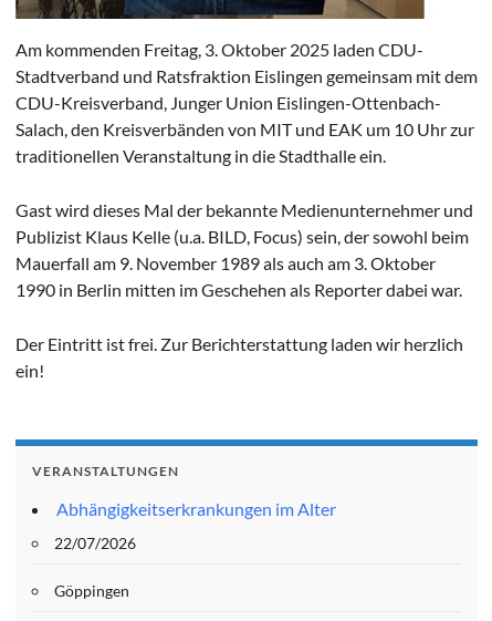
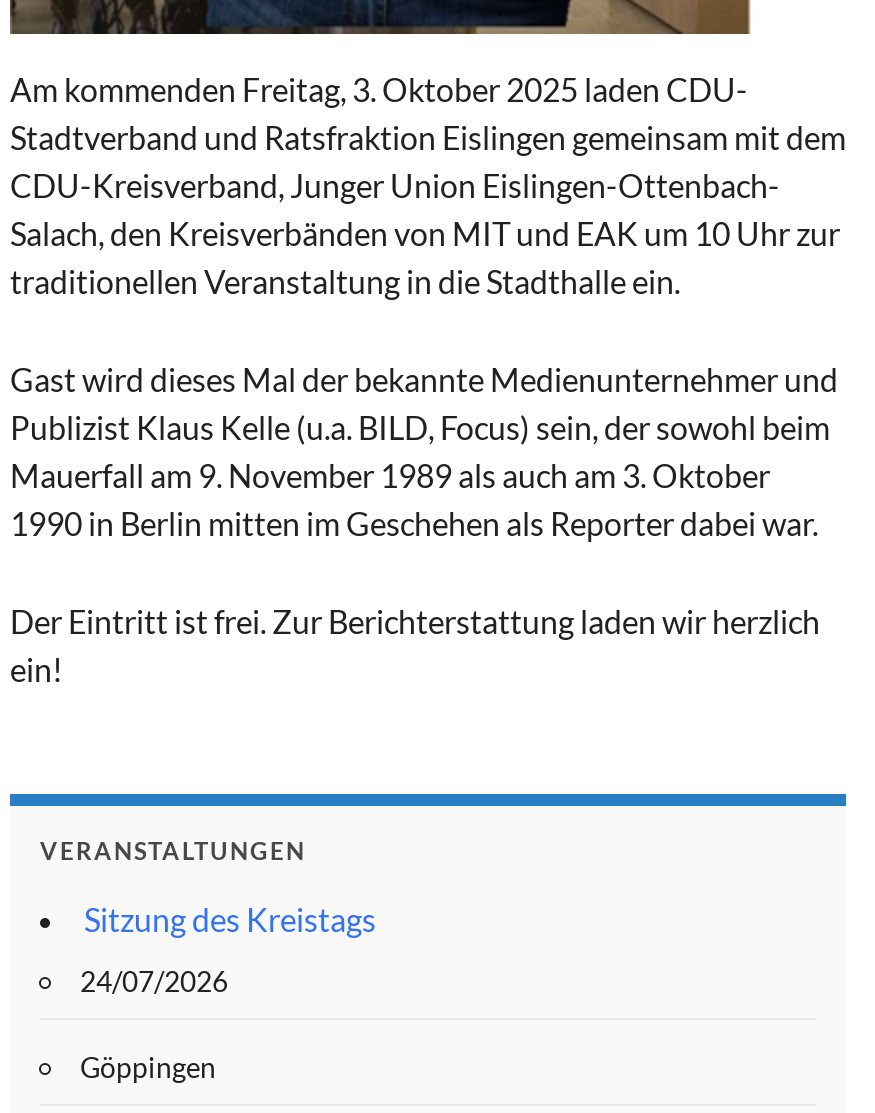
- Abhängigkeitserkrankungen im Alter
+ Sitzung des Kreistags

- 22/07/2026
+ 24/07/2026
